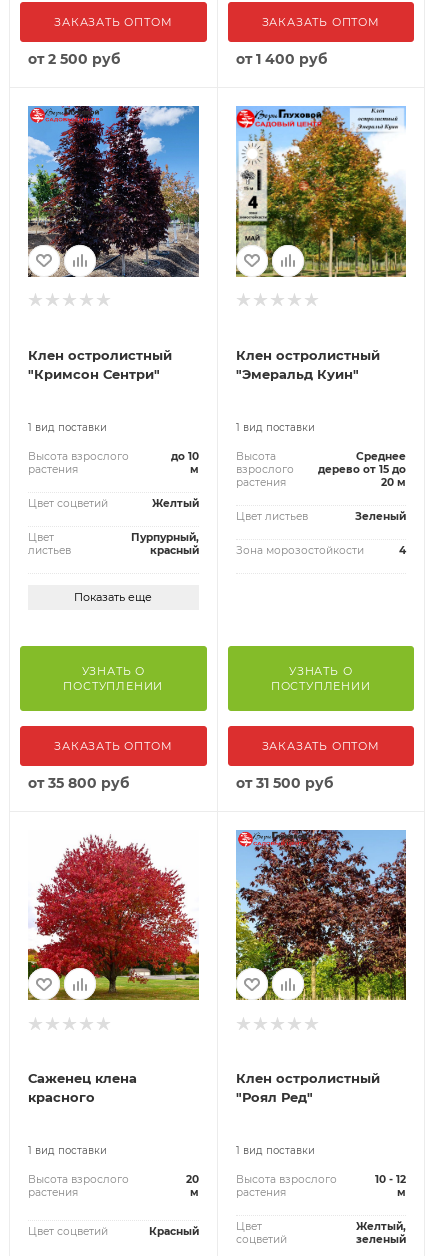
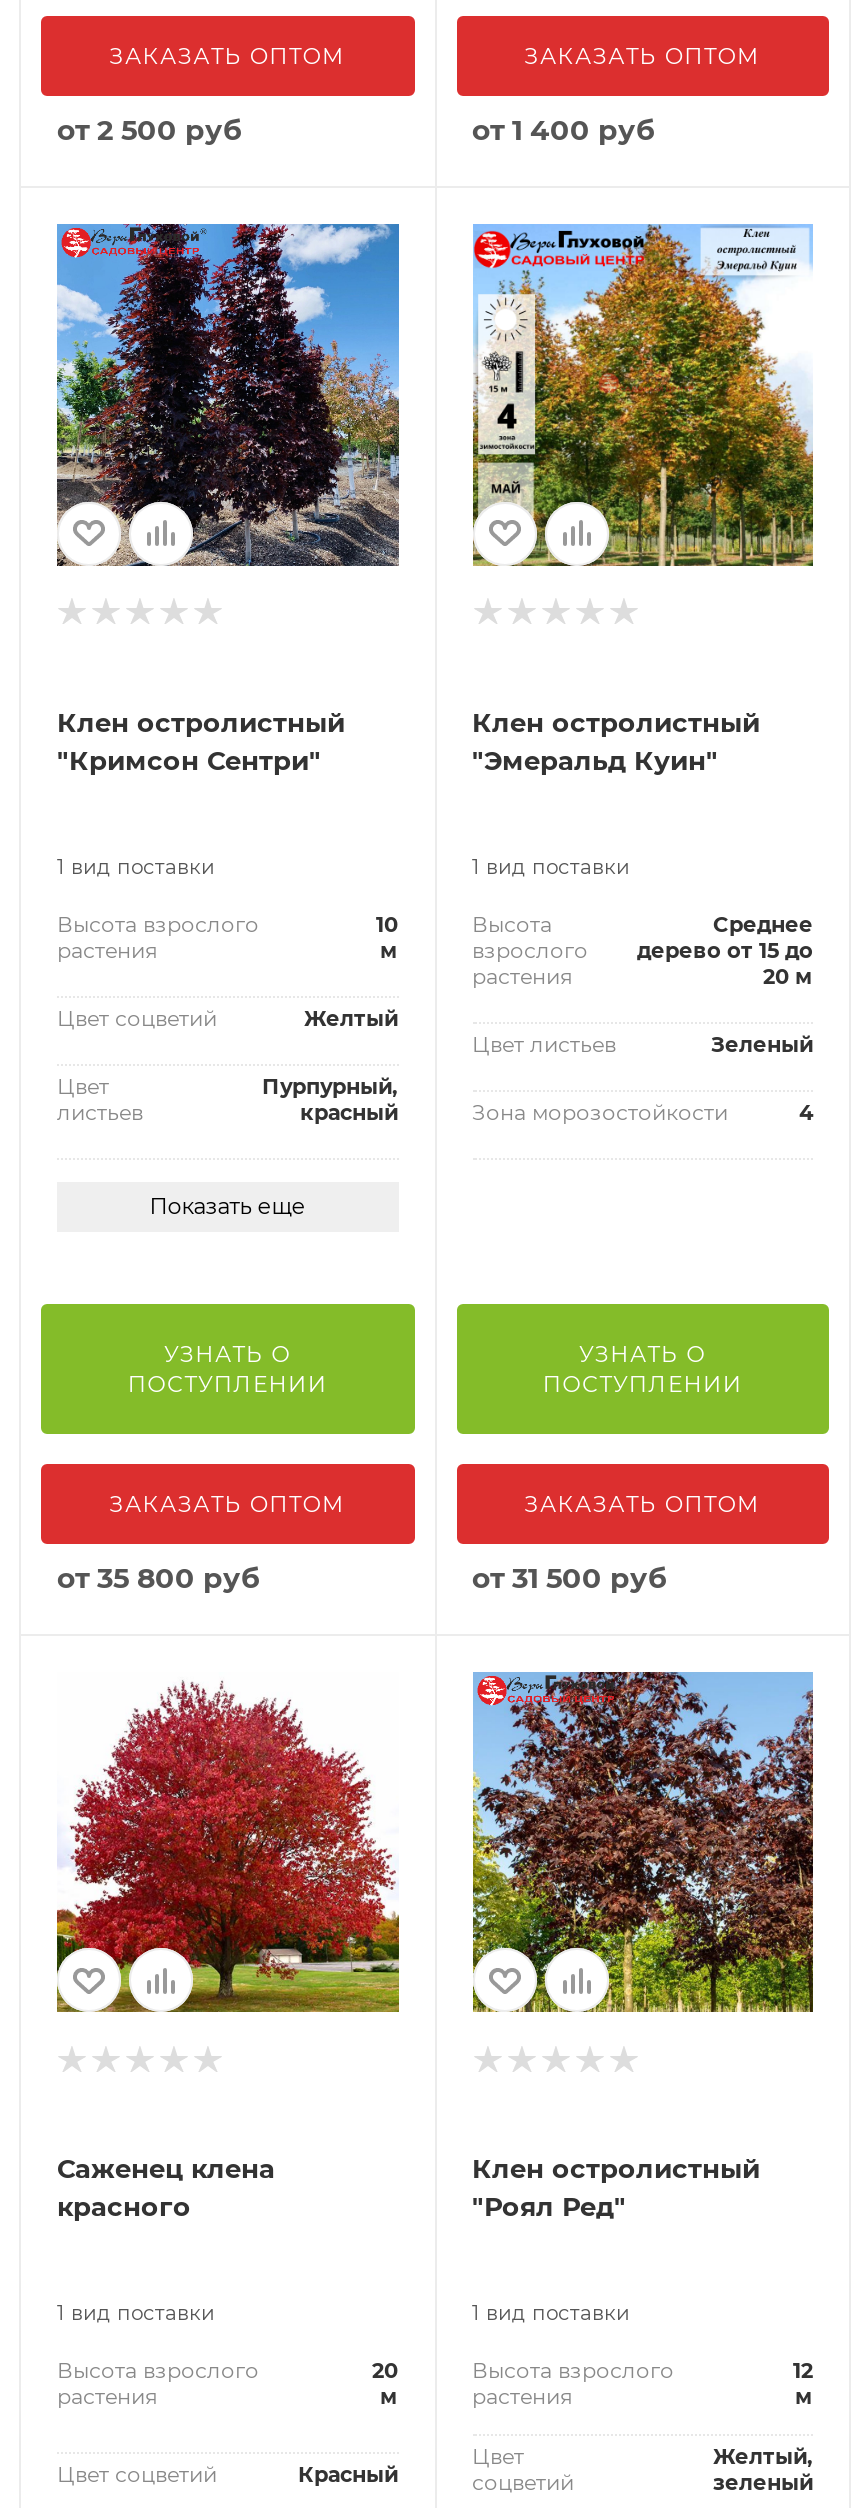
- до 10
+ 10

- 10 - 12
+ 12
